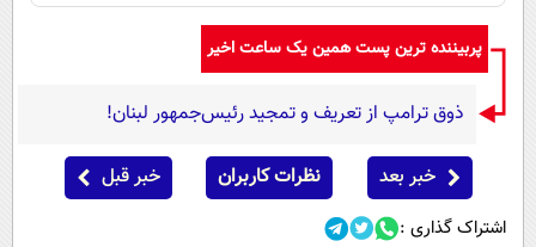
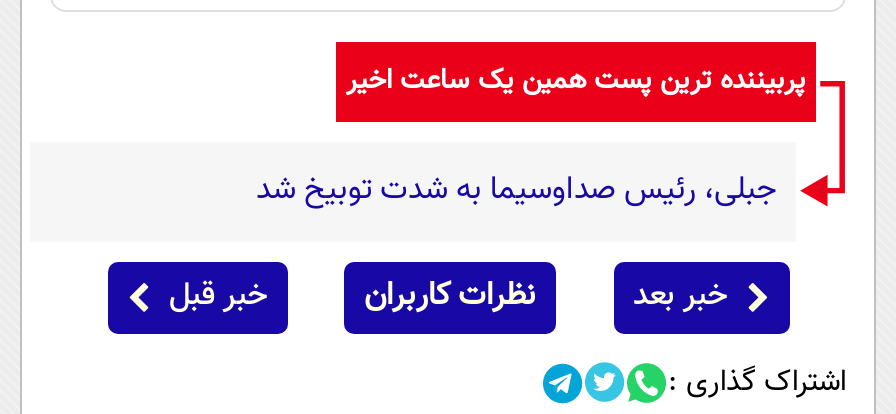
- ذوق ترامپ از تعریف و تمجید رئیس‌جمهور لبنان!
+ جبلی، رئیس صداوسیما به شدت توبیخ شد
